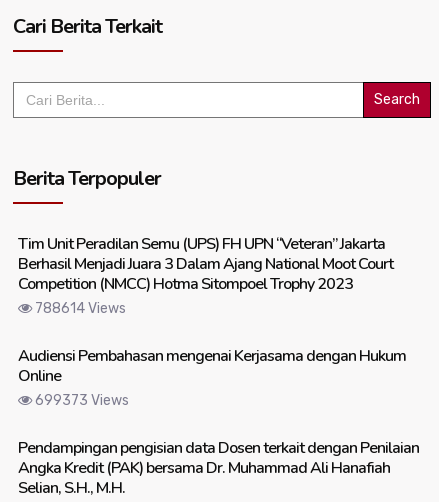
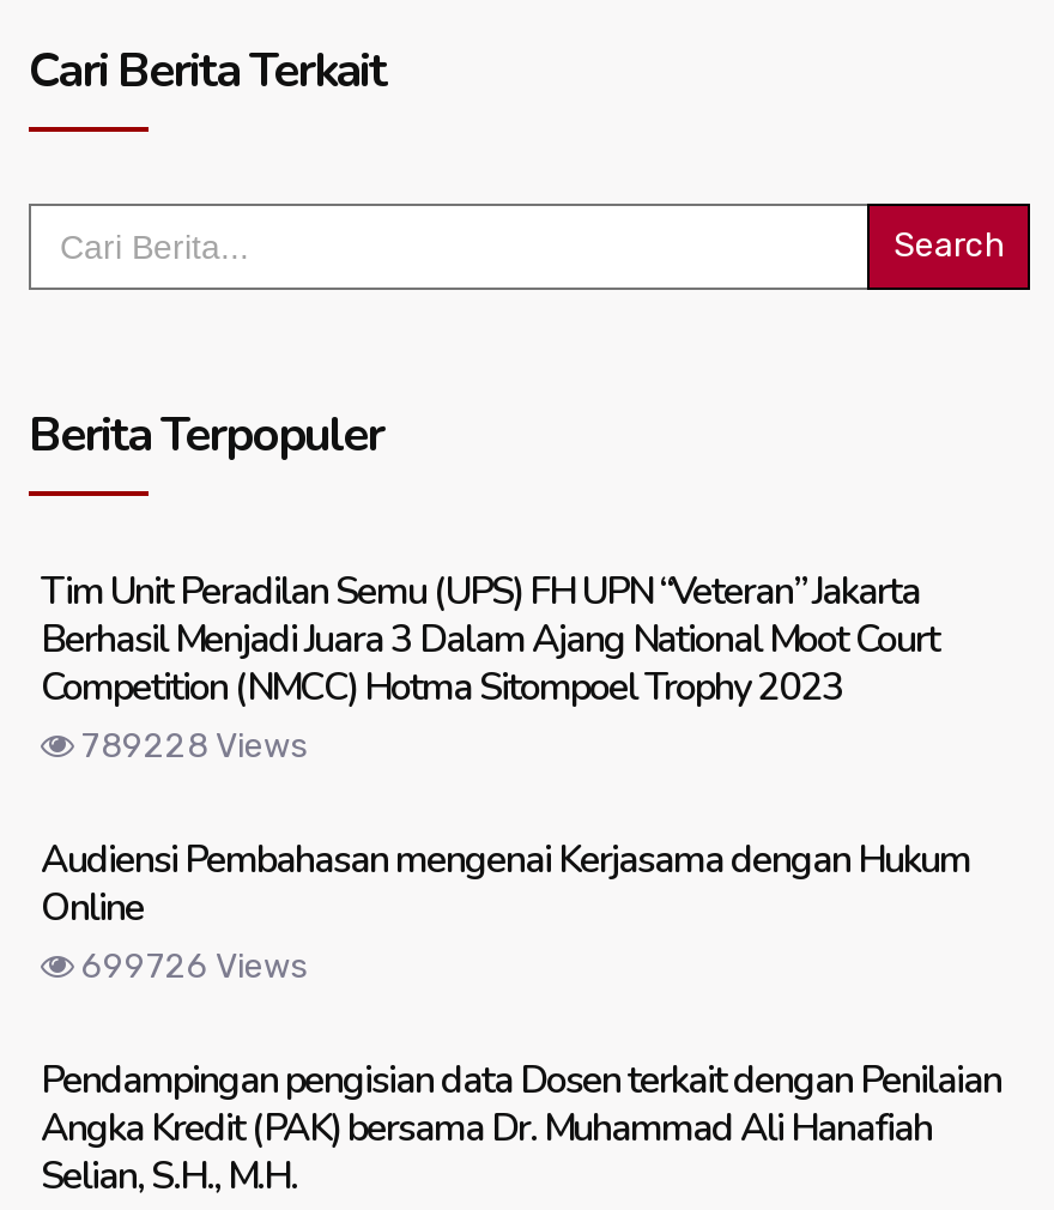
- 788614 Views
+ 789228 Views

- 699373 Views
+ 699726 Views
